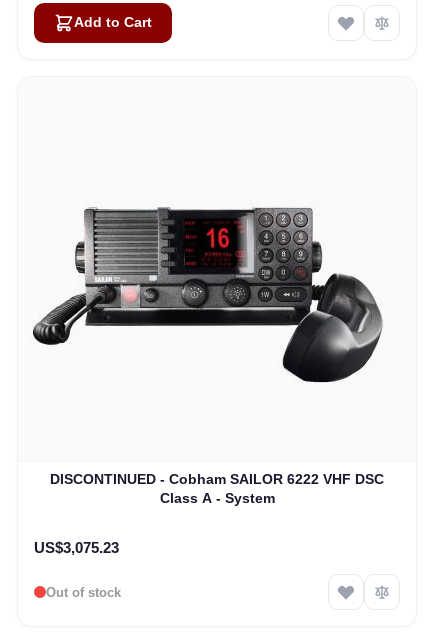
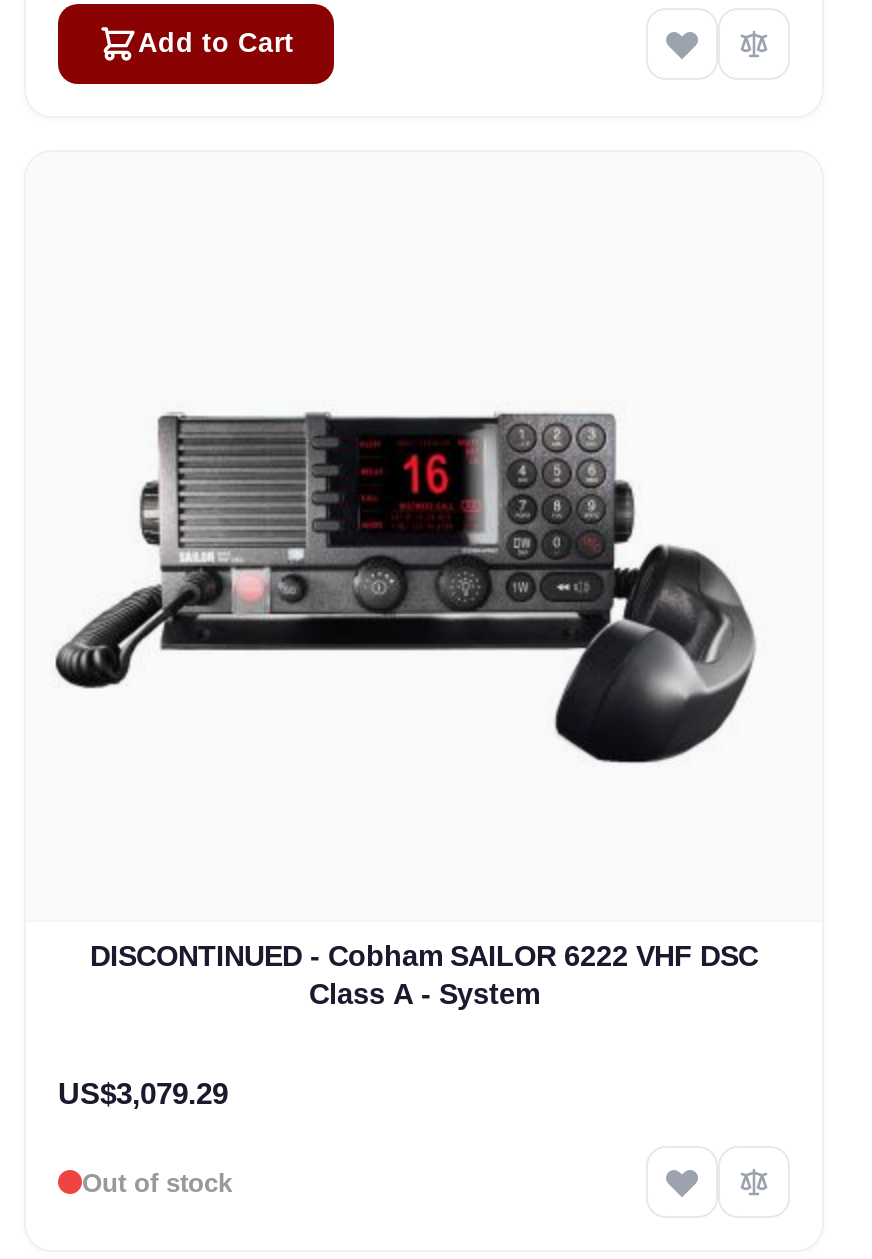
- US$3,075.23
+ US$3,079.29
